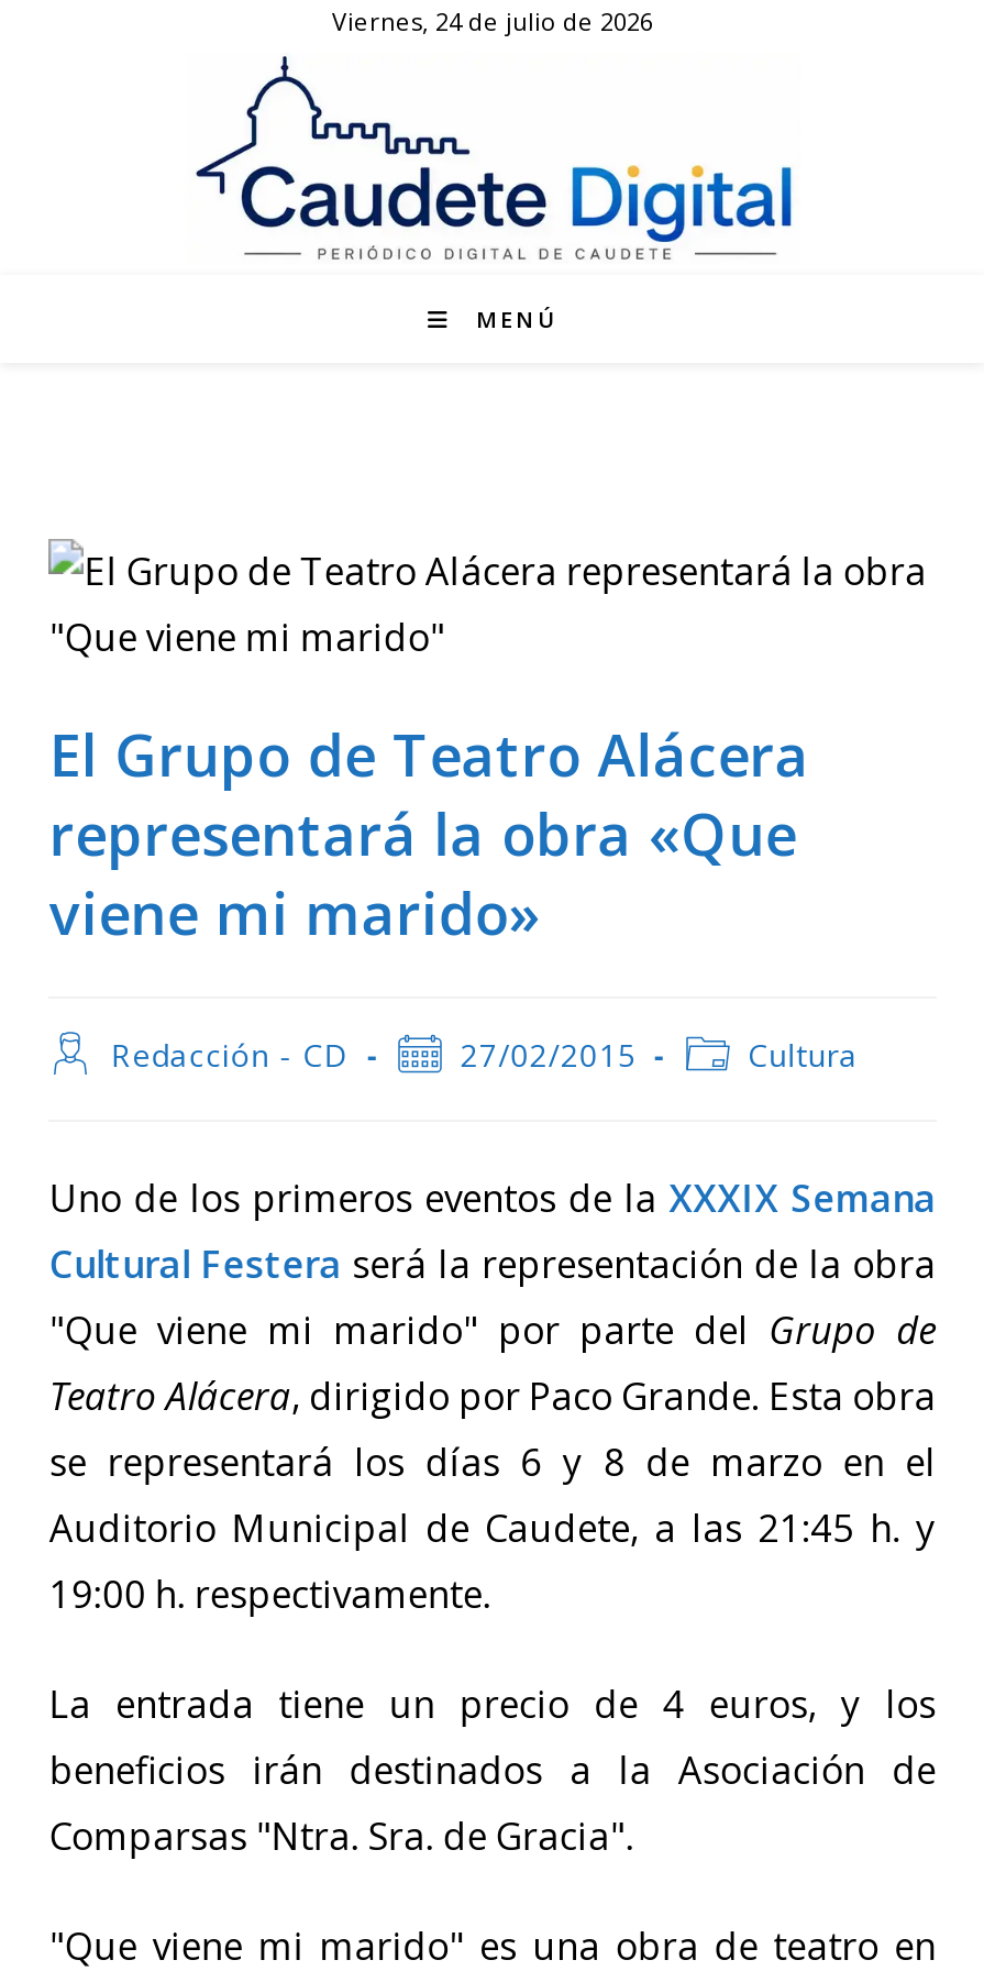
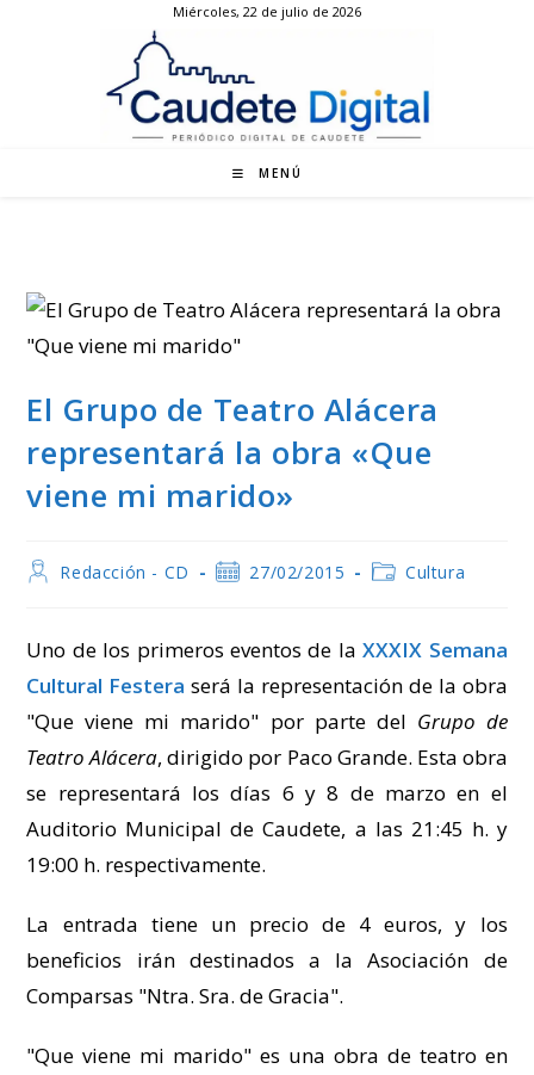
- Viernes, 24 de julio de 2026
+ Miércoles, 22 de julio de 2026
